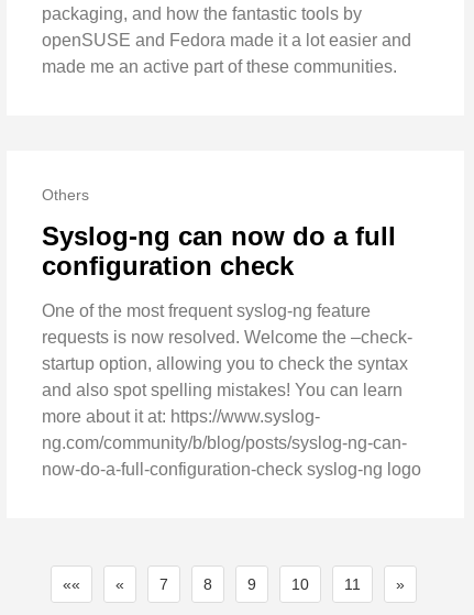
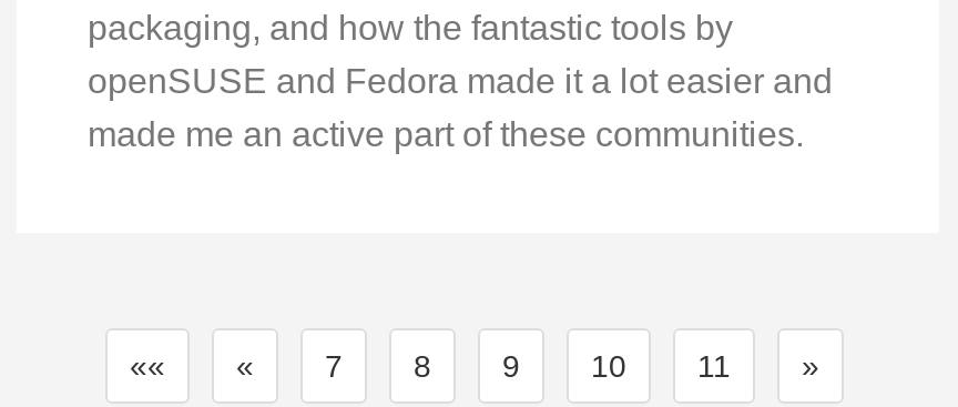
- Others
- Syslog-ng can now do a full
- configuration check
- One of the most frequent syslog-ng feature
- requests is now resolved. Welcome the –check-
- startup option, allowing you to check the syntax
- and also spot spelling mistakes! You can learn
- more about it at: https://www.syslog-
- ng.com/community/b/blog/posts/syslog-ng-can-
- now-do-a-full-configuration-check syslog-ng logo
